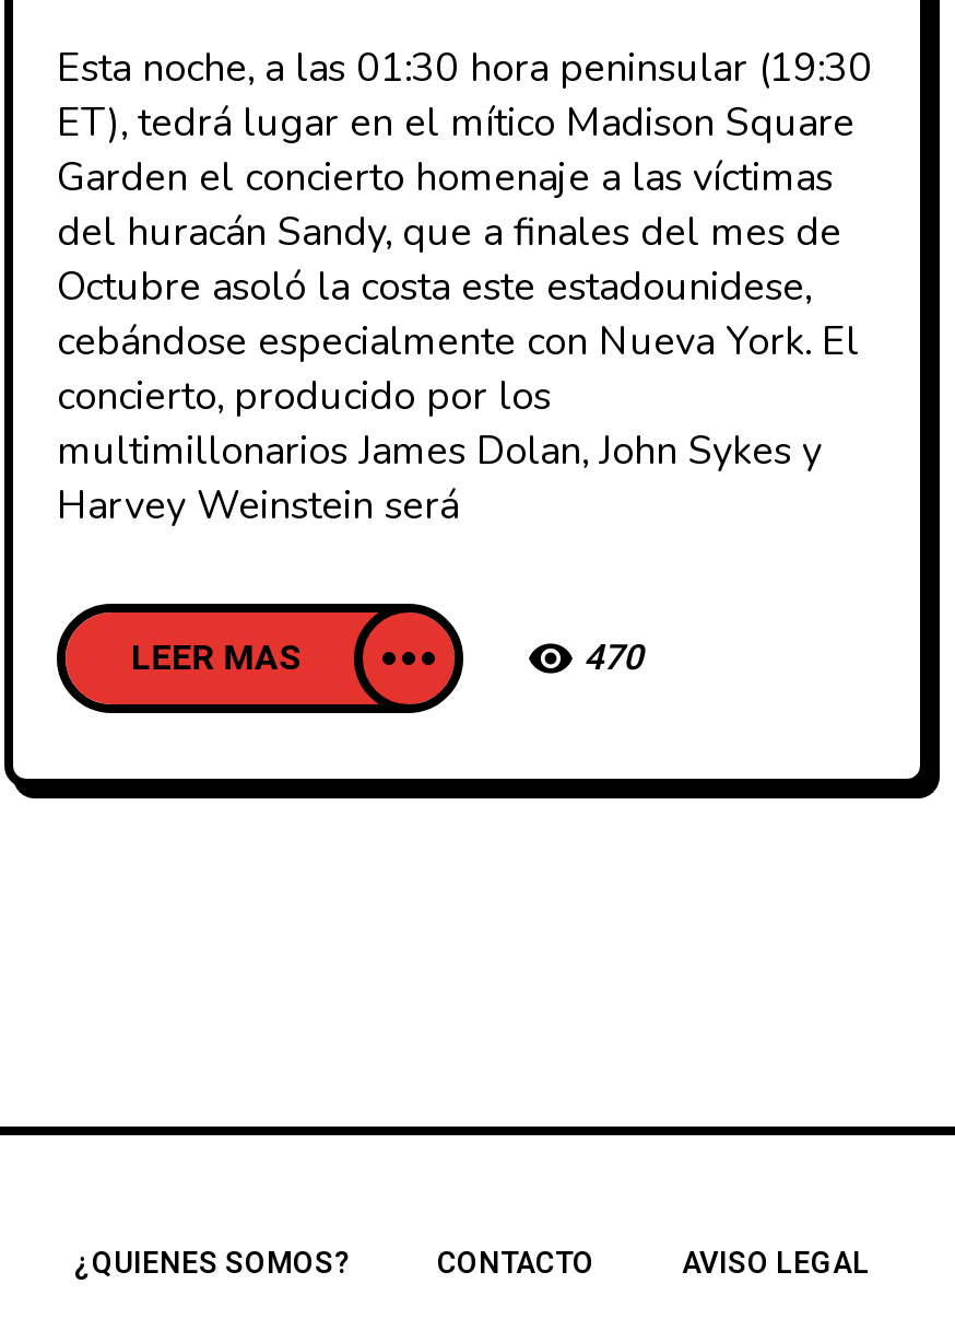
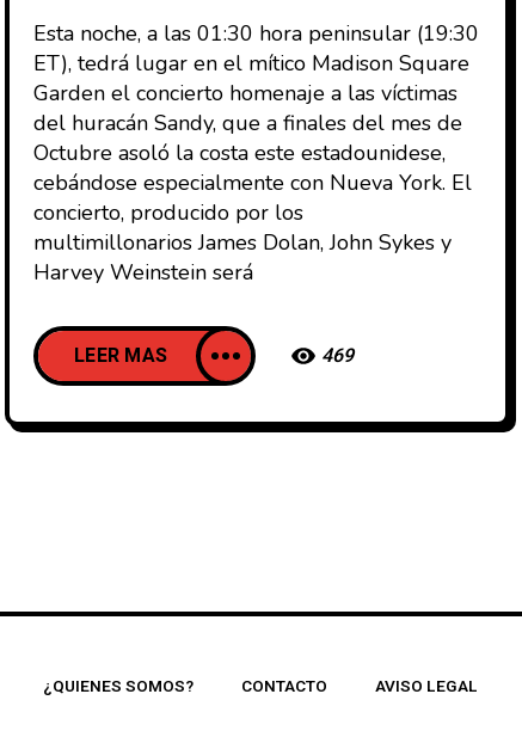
- 470
+ 469
